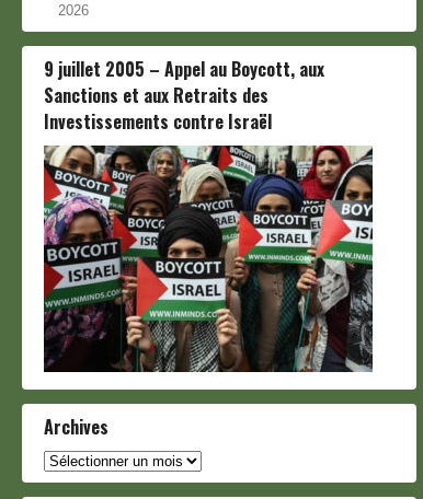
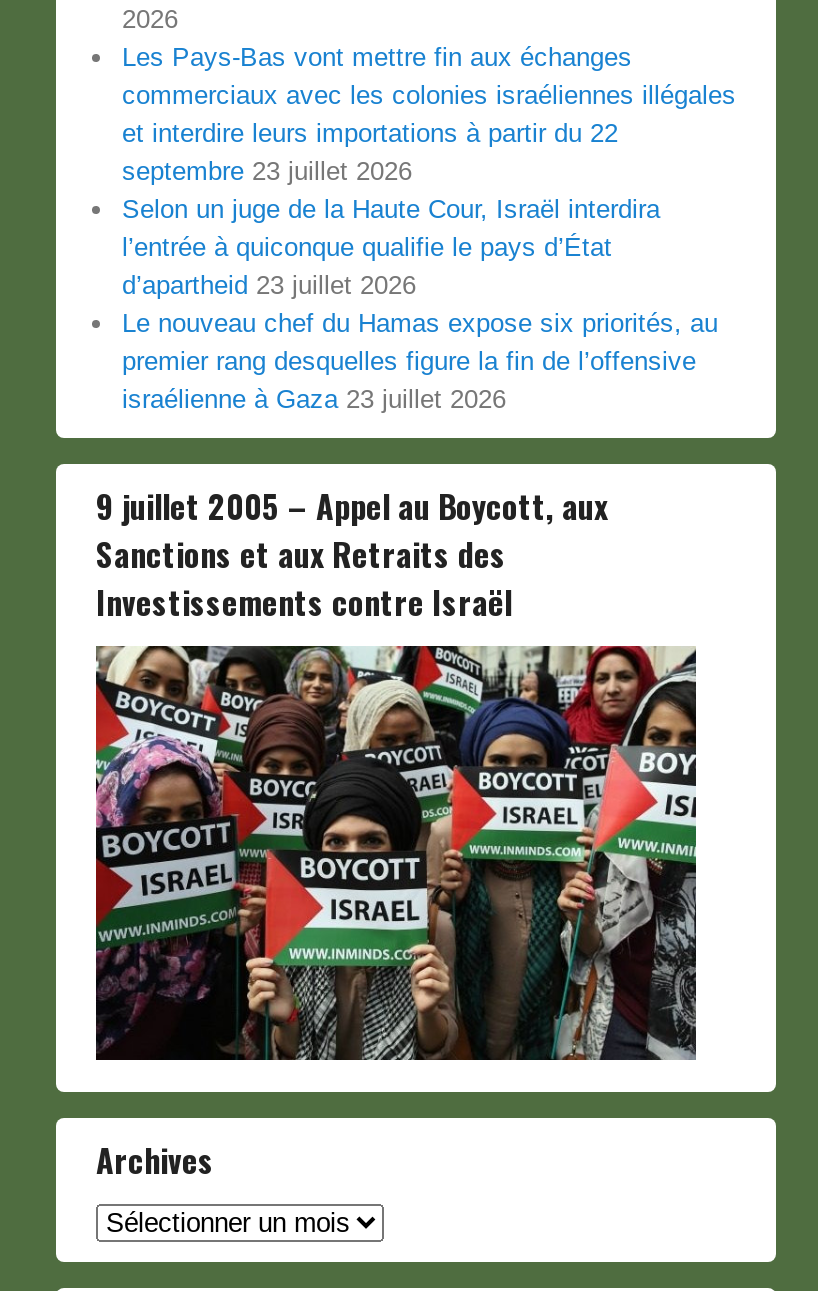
+ Les Pays-Bas vont mettre fin aux échanges
+ commerciaux avec les colonies israéliennes illégales
+ et interdire leurs importations à partir du 22
+ septembre 23 juillet 2026
+ Selon un juge de la Haute Cour, Israël interdira
+ l’entrée à quiconque qualifie le pays d’État
+ d’apartheid 23 juillet 2026
+ Le nouveau chef du Hamas expose six priorités, au
+ premier rang desquelles figure la fin de l’offensive
+ israélienne à Gaza 23 juillet 2026
